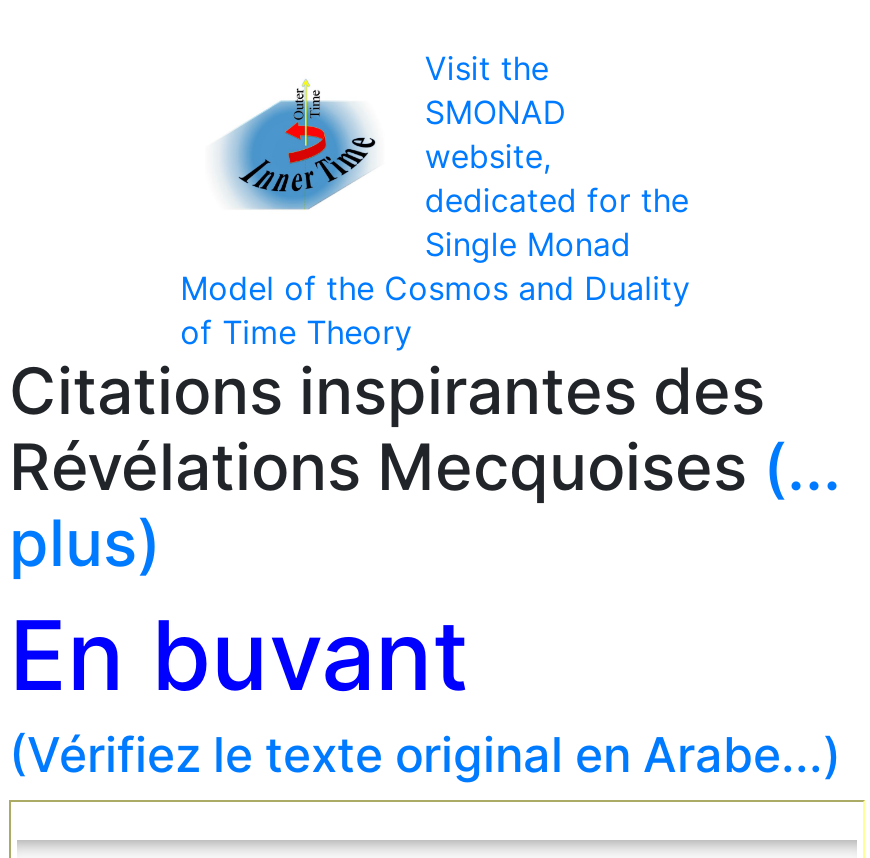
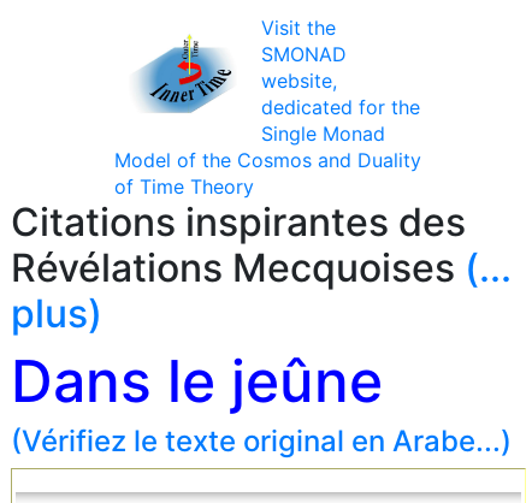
- En buvant
+ Dans le jeûne
